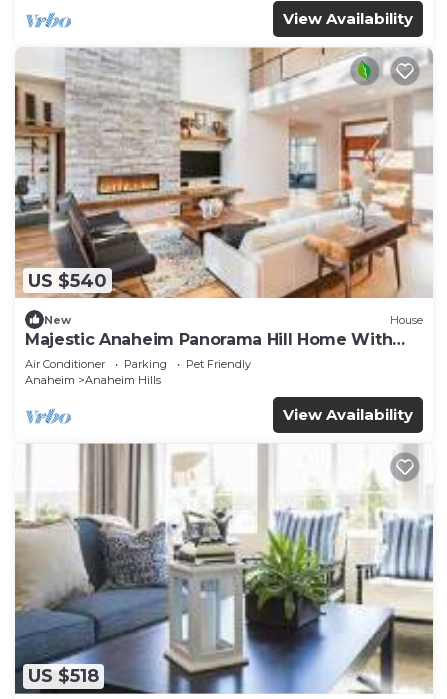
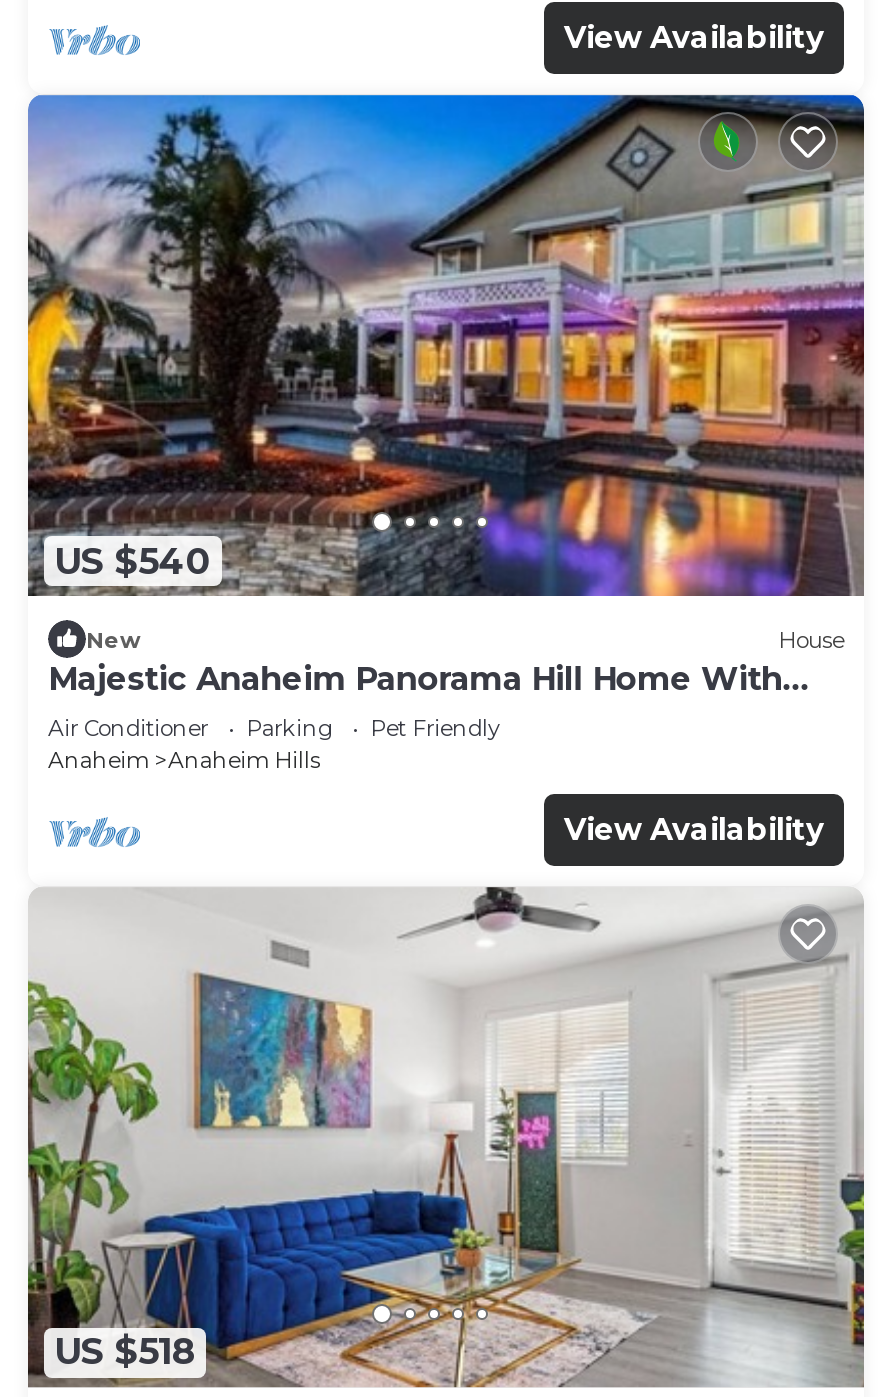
- [image]
+ [image]

- [image]
+ [image]
